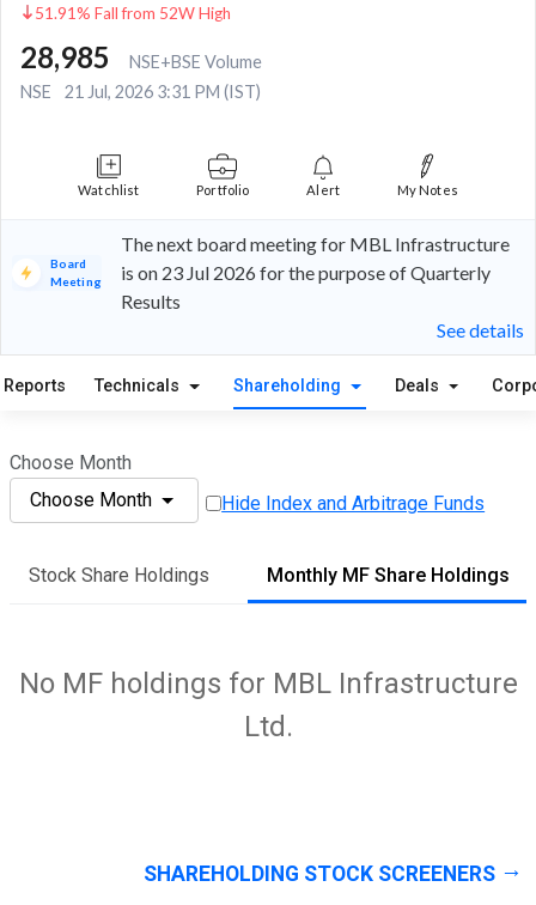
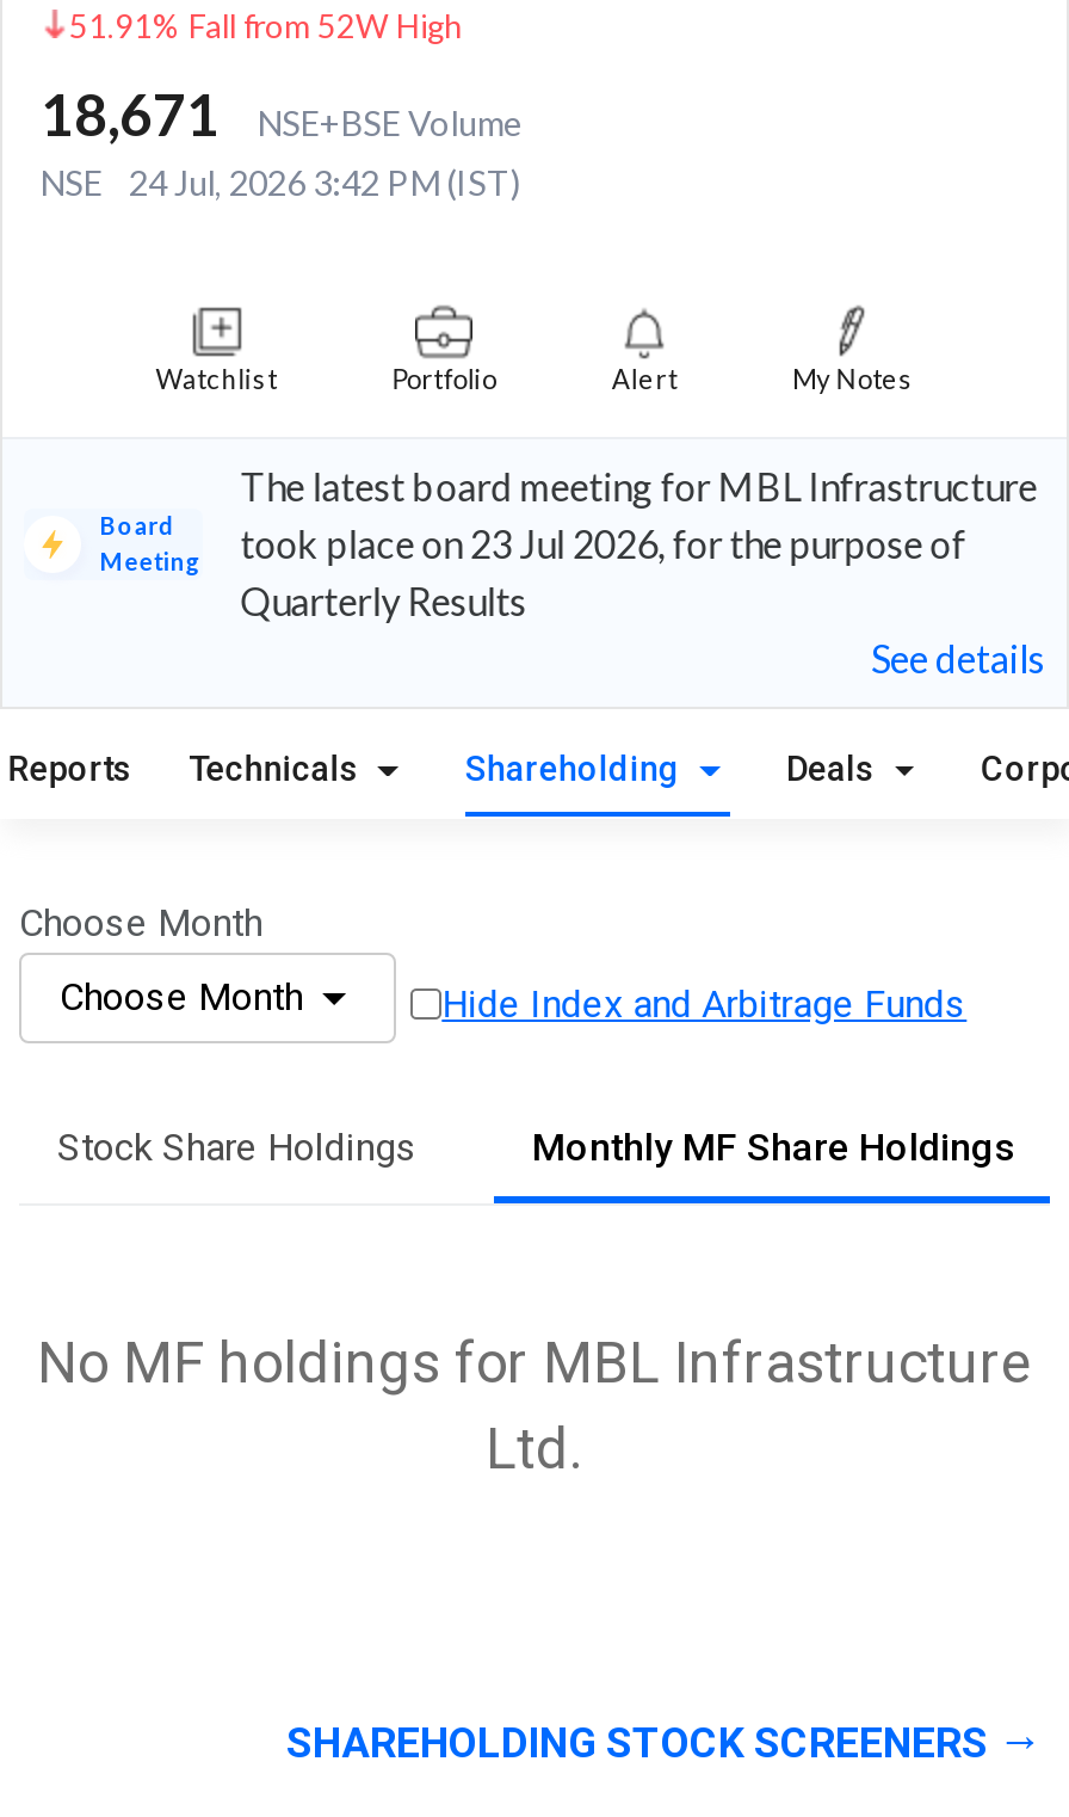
- 28,985 NSE+BSE Volume
+ 18,671 NSE+BSE Volume

- NSE 21 Jul, 2026 3:31 PM (IST)
+ NSE 24 Jul, 2026 3:42 PM (IST)

- The next board meeting for MBL Infrastructure
- is on 23 Jul 2026 for the purpose of Quarterly
- Results
+ The latest board meeting for MBL Infrastructure
+ took place on 23 Jul 2026, for the purpose of
+ Quarterly Results
